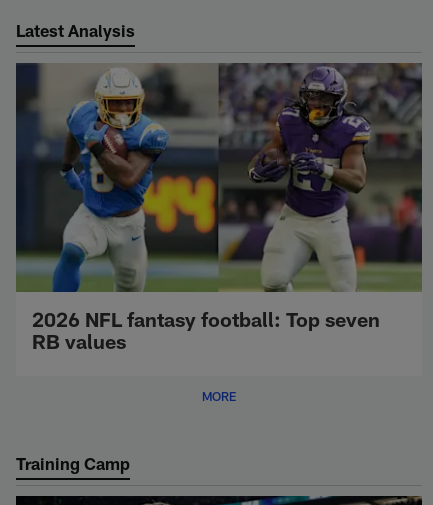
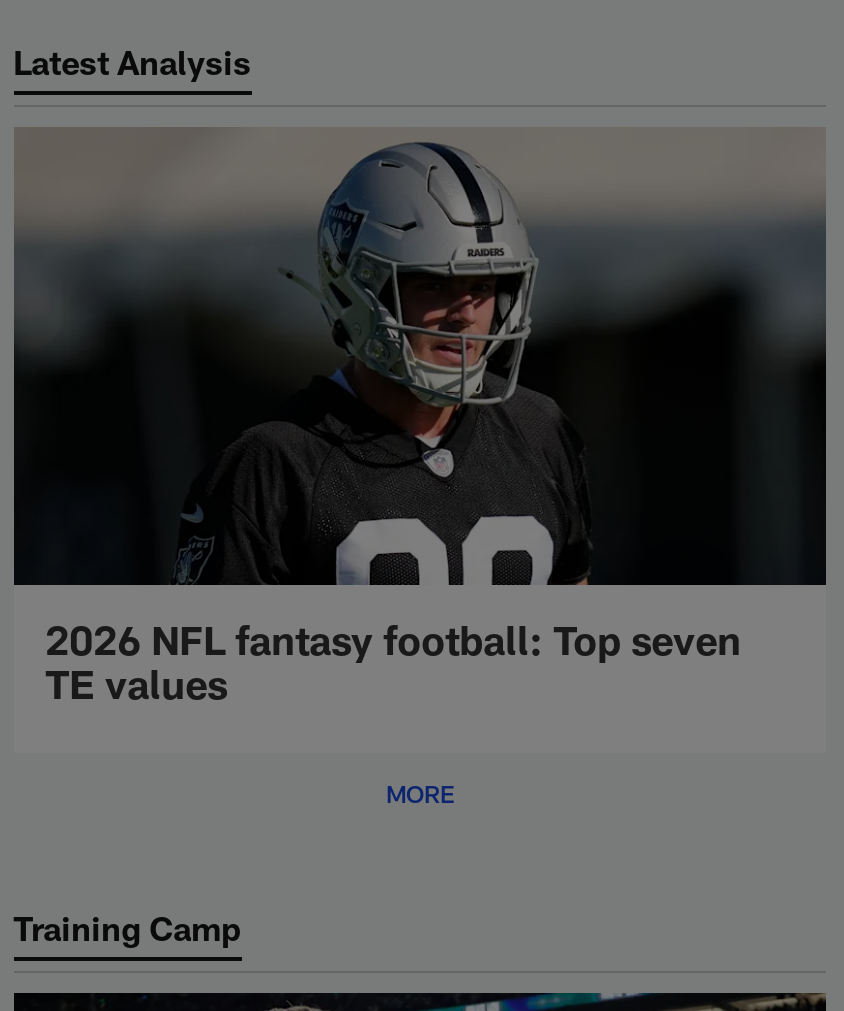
- [image]
- RB values
+ [image]
+ TE values
